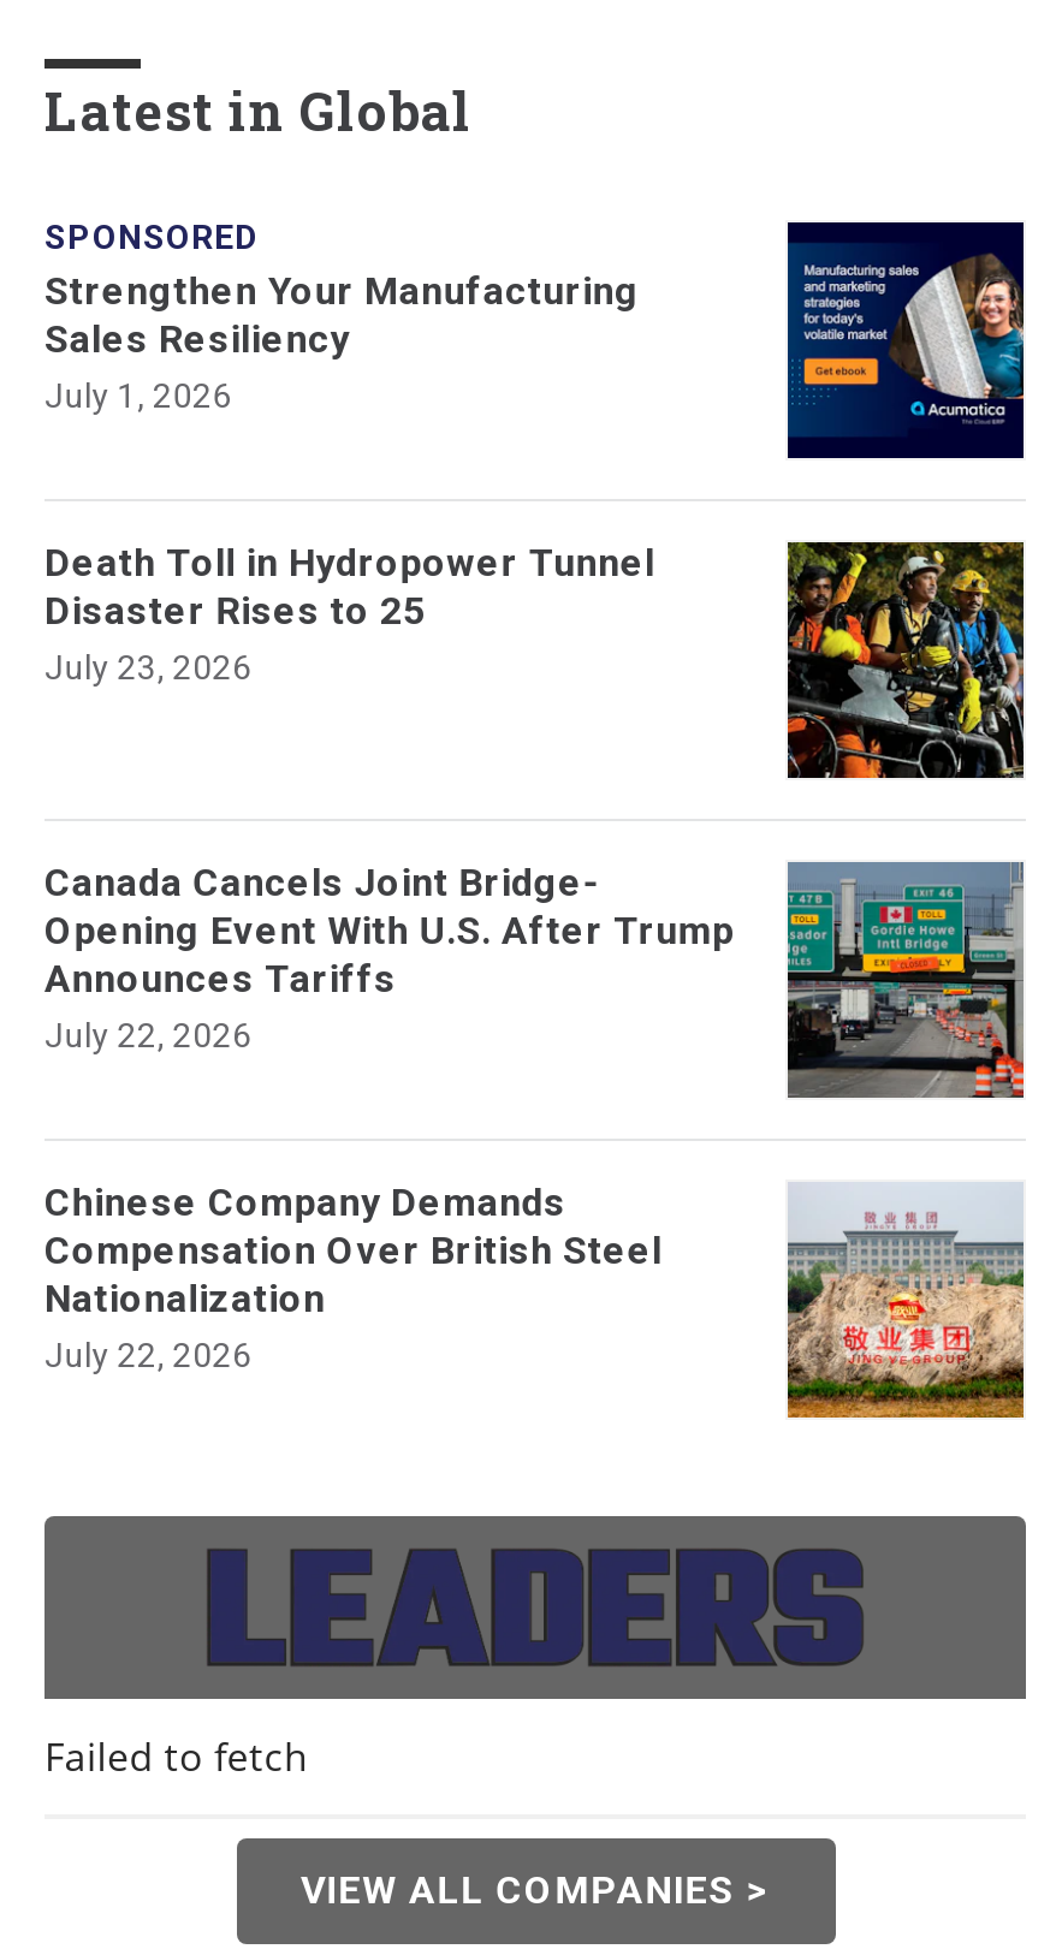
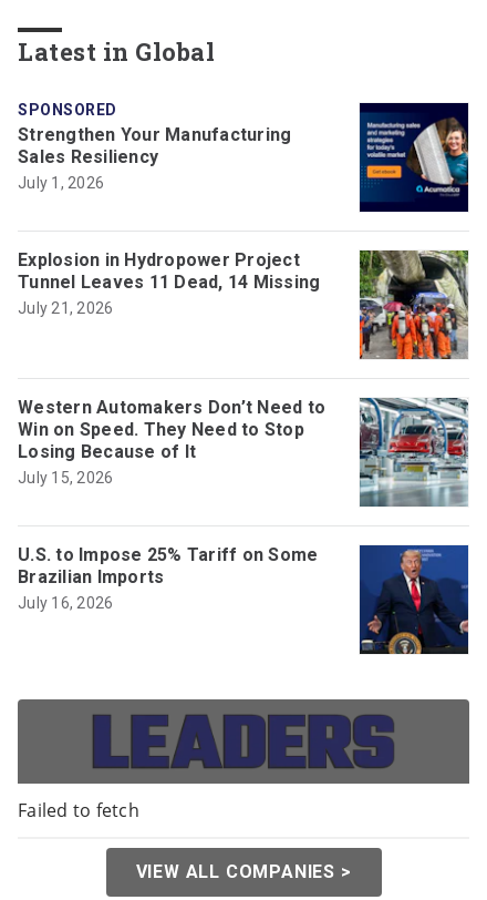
- Death Toll in Hydropower Tunnel
- Disaster Rises to 25
- July 23, 2026
+ Explosion in Hydropower Project
+ Tunnel Leaves 11 Dead, 14 Missing
+ July 21, 2026

- [image]
+ [image]

- [image]
- Canada Cancels Joint Bridge-
- Opening Event With U.S. After Trump
- Announces Tariffs
- July 22, 2026
+ [image]
+ Western Automakers Don’t Need to
+ Win on Speed. They Need to Stop
+ Losing Because of It
+ July 15, 2026

- Chinese Company Demands
- Compensation Over British Steel
- Nationalization
- July 22, 2026
+ U.S. to Impose 25% Tariff on Some
+ Brazilian Imports
+ July 16, 2026

- [image]
+ [image]
